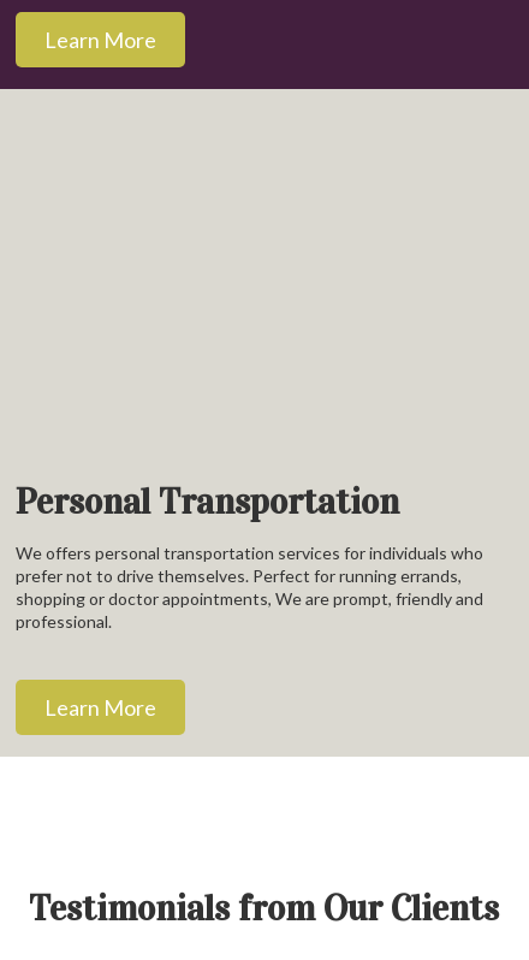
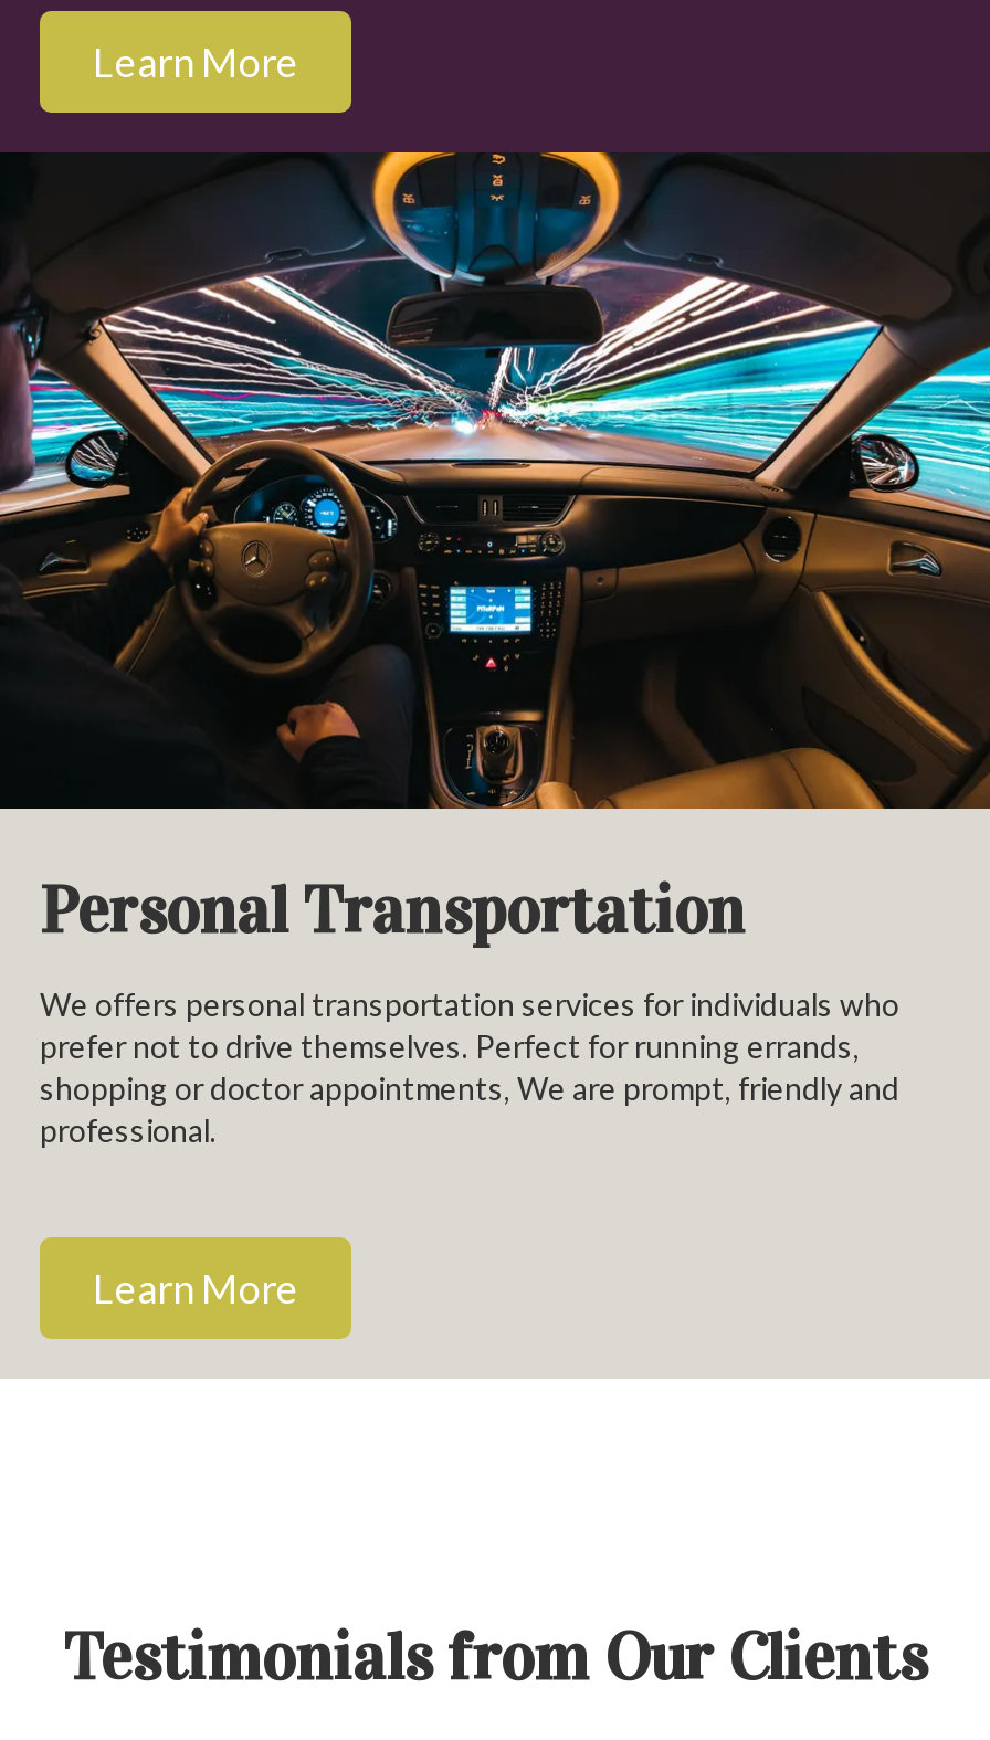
+ [image]
